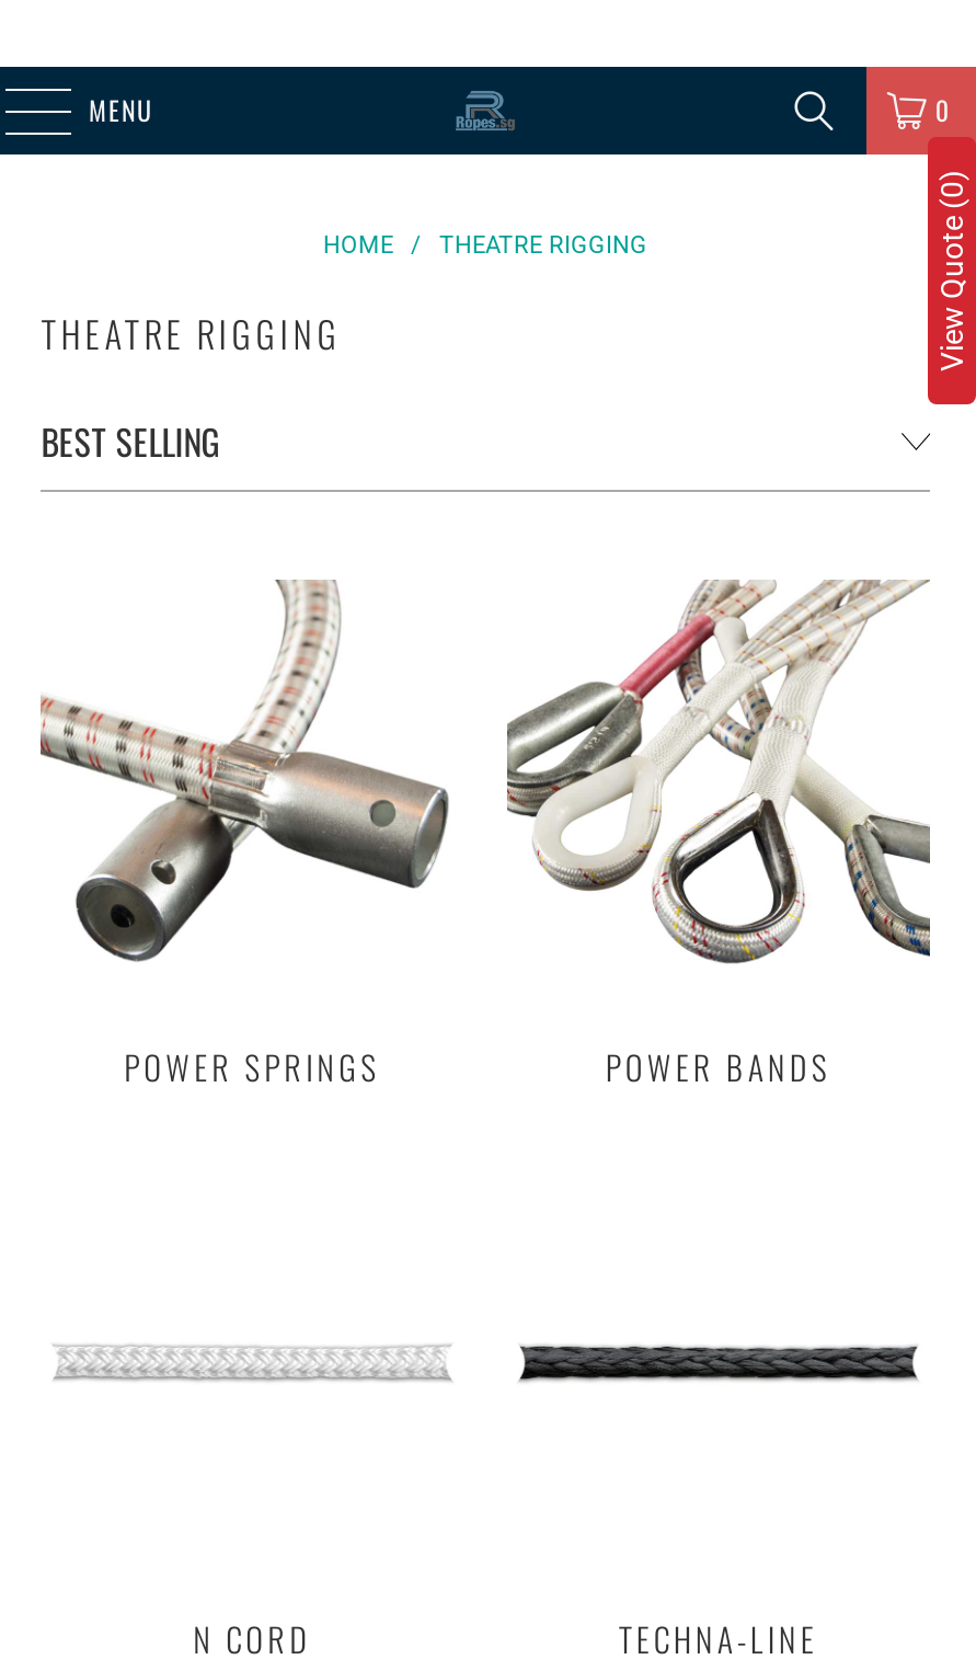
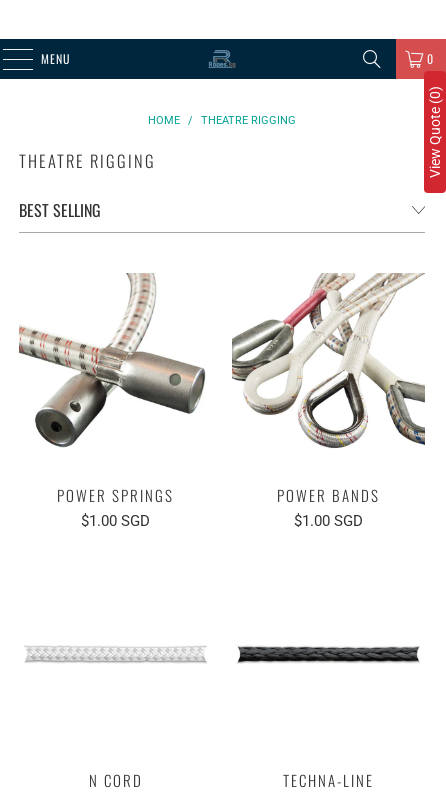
+ $1.00 SGD

+ $1.00 SGD
